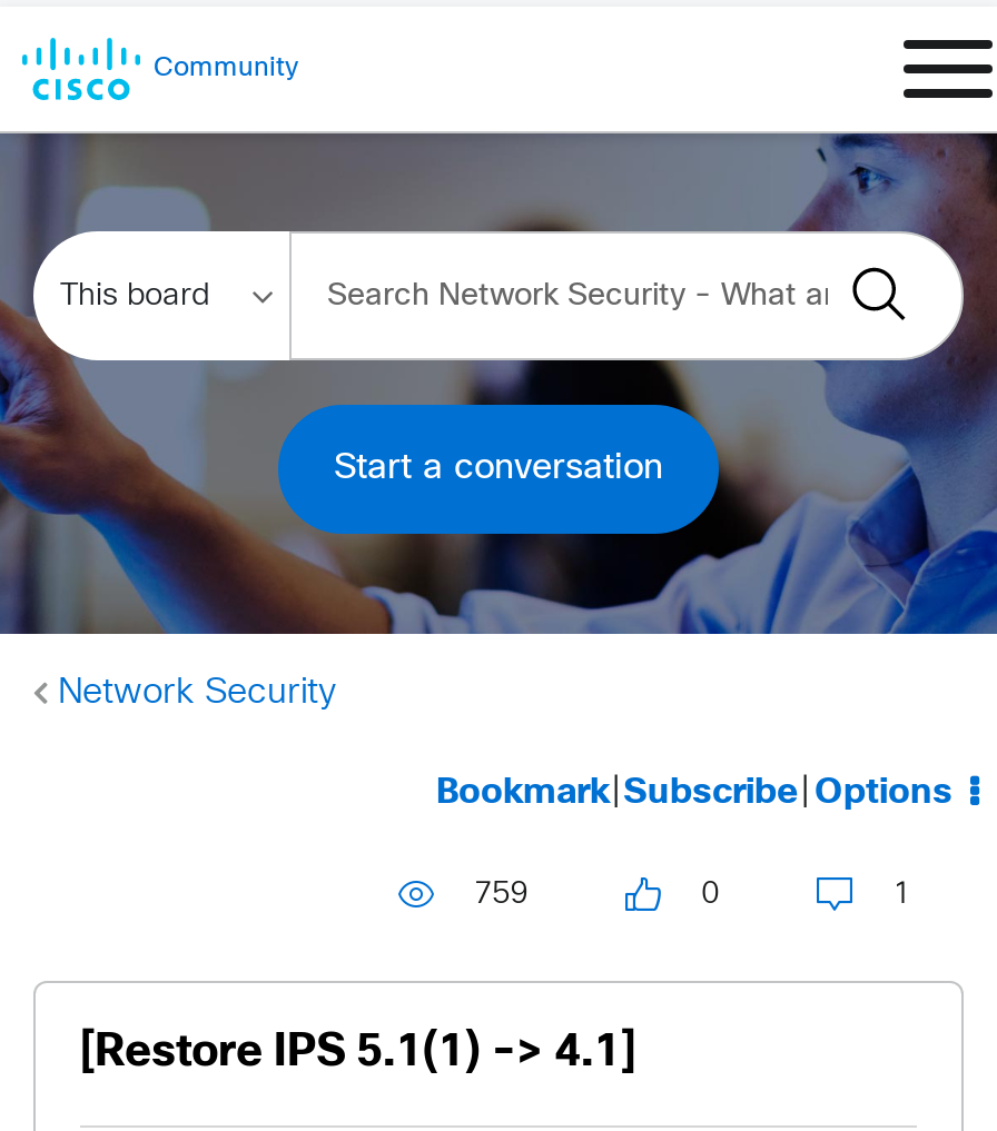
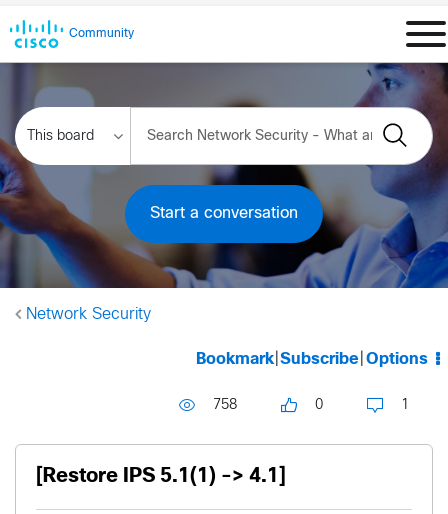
- 759
+ 758
